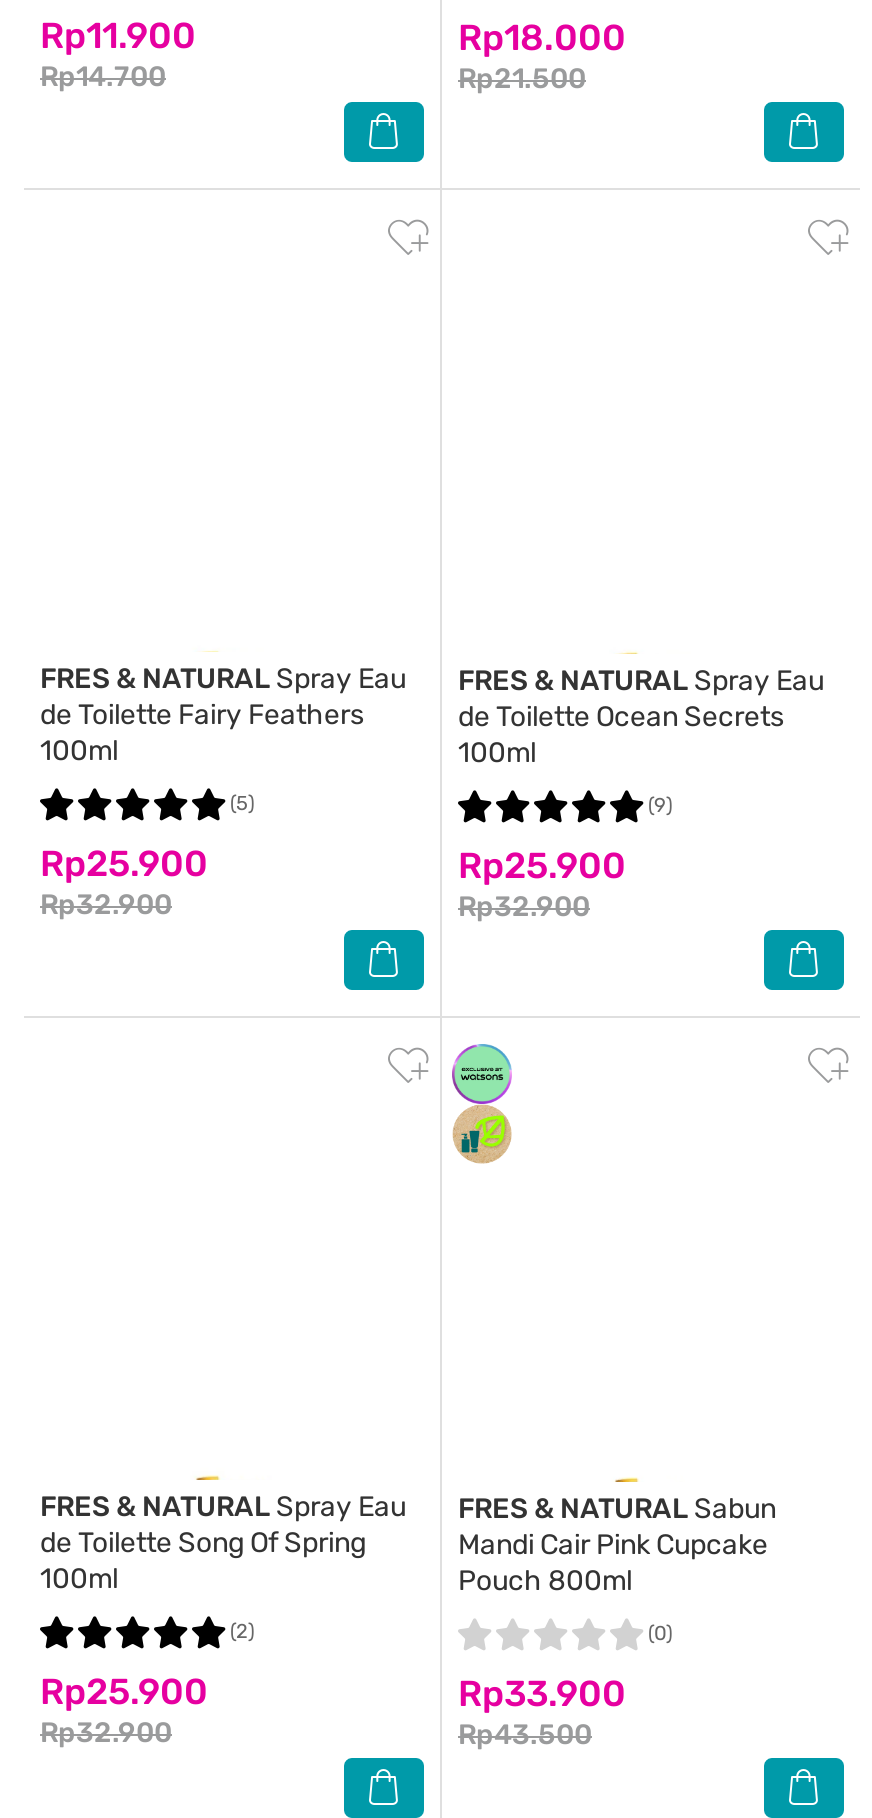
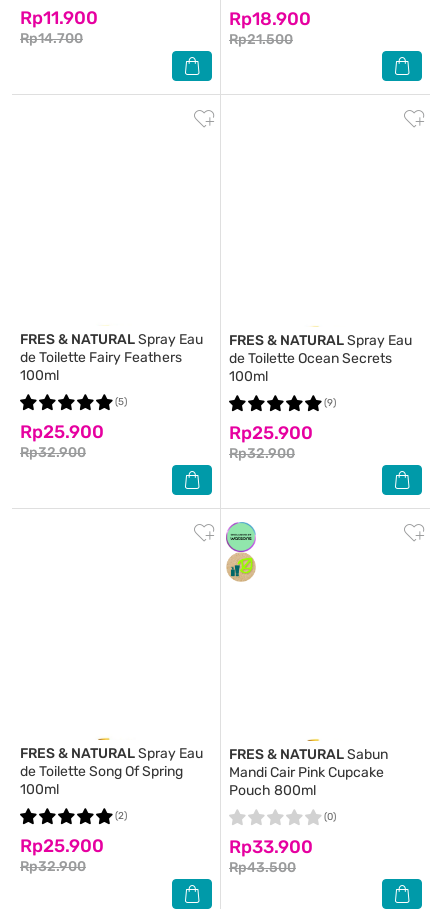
- Rp18.000
+ Rp18.900
